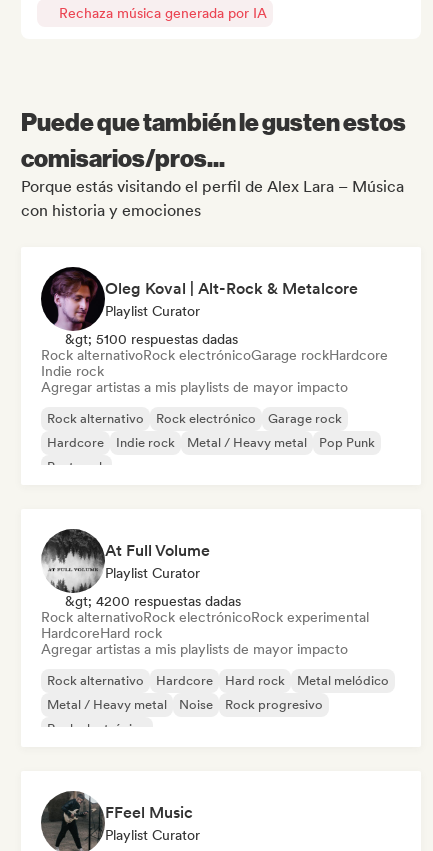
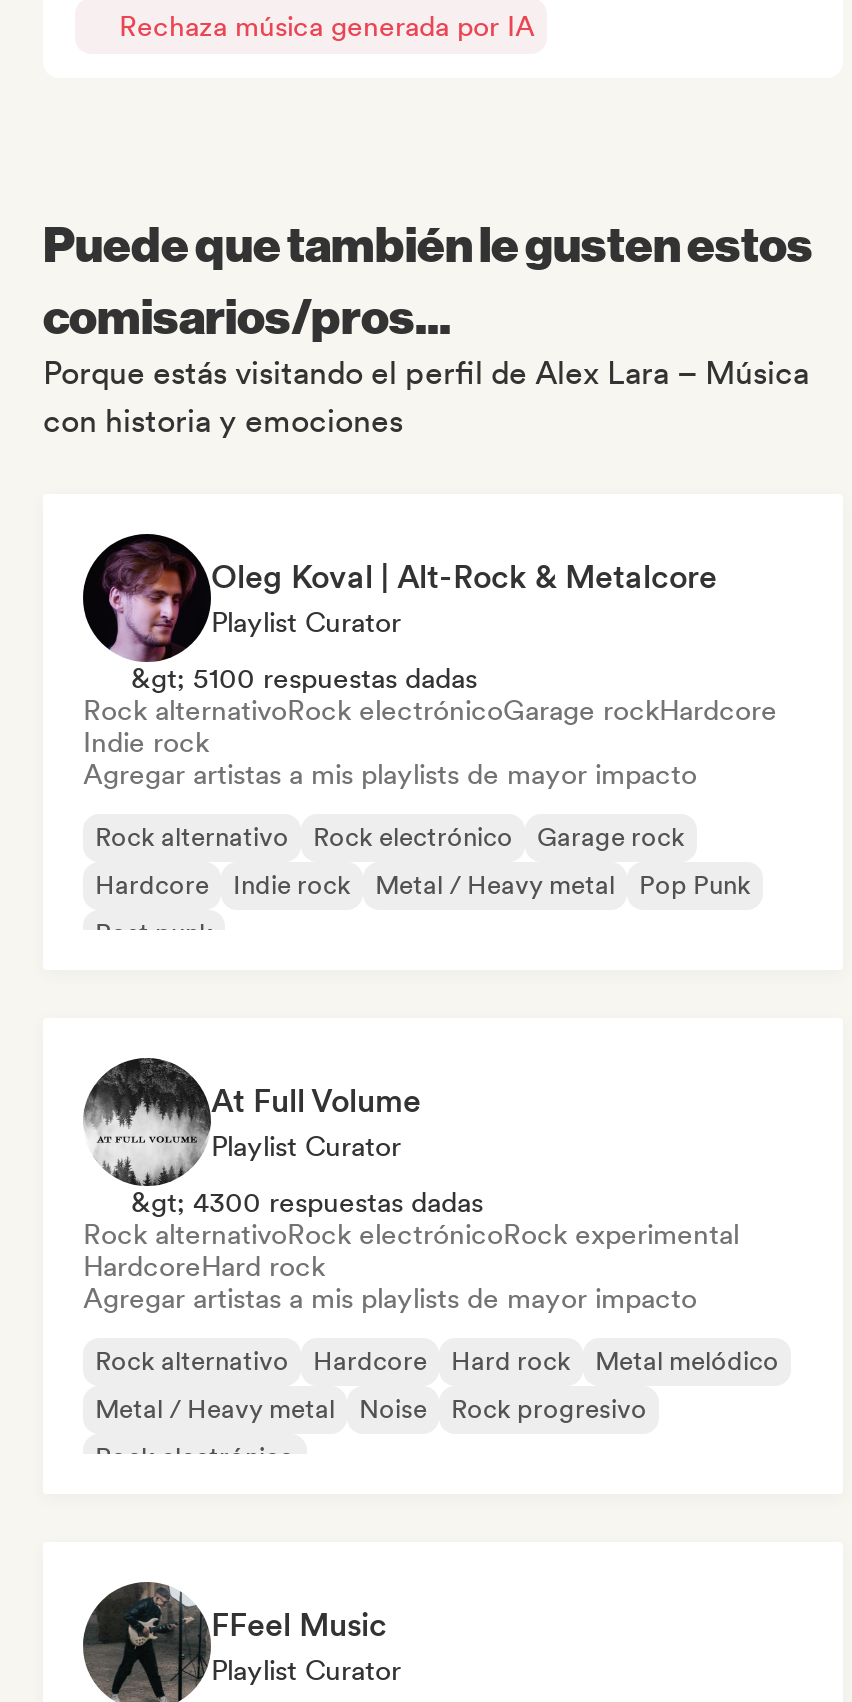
- &gt; 4200 respuestas dadas
+ &gt; 4300 respuestas dadas
